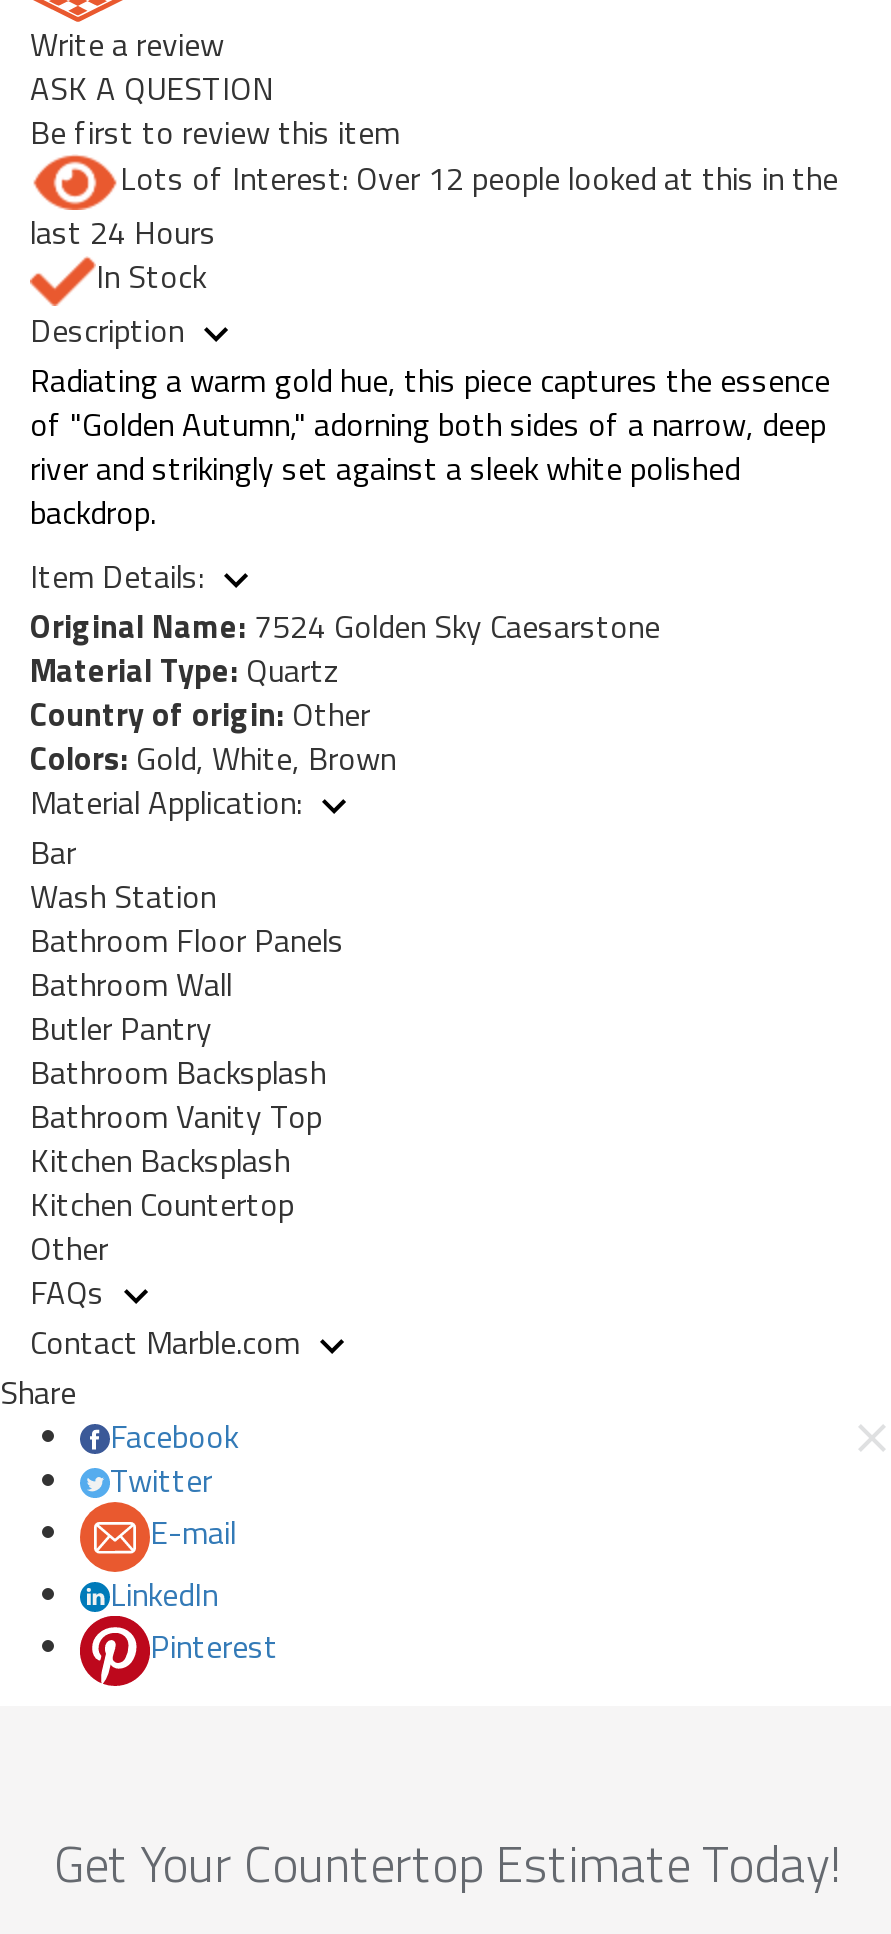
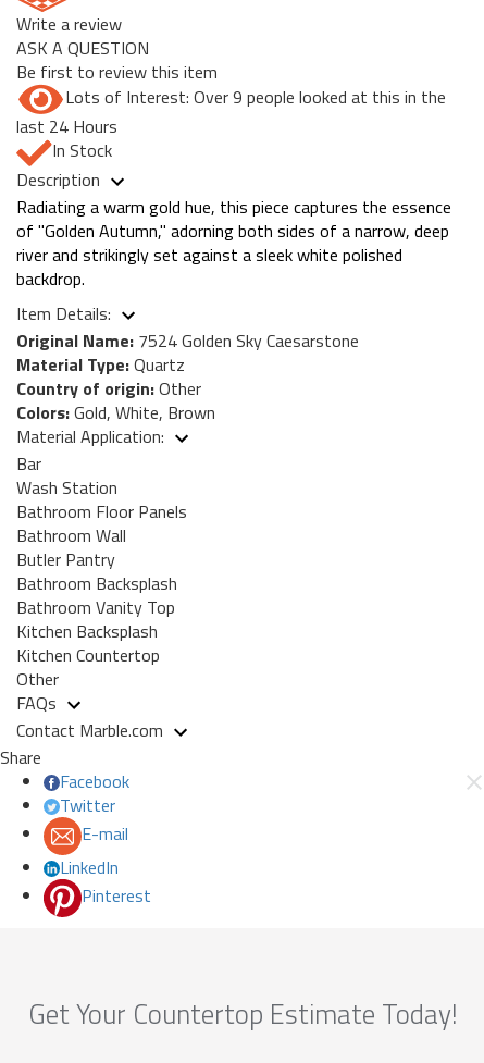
- Lots of Interest: Over 12 people looked at this in the
+ Lots of Interest: Over 9 people looked at this in the
